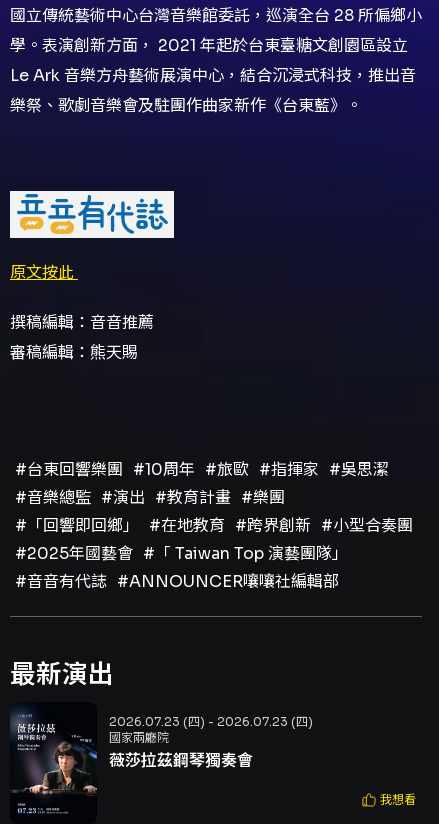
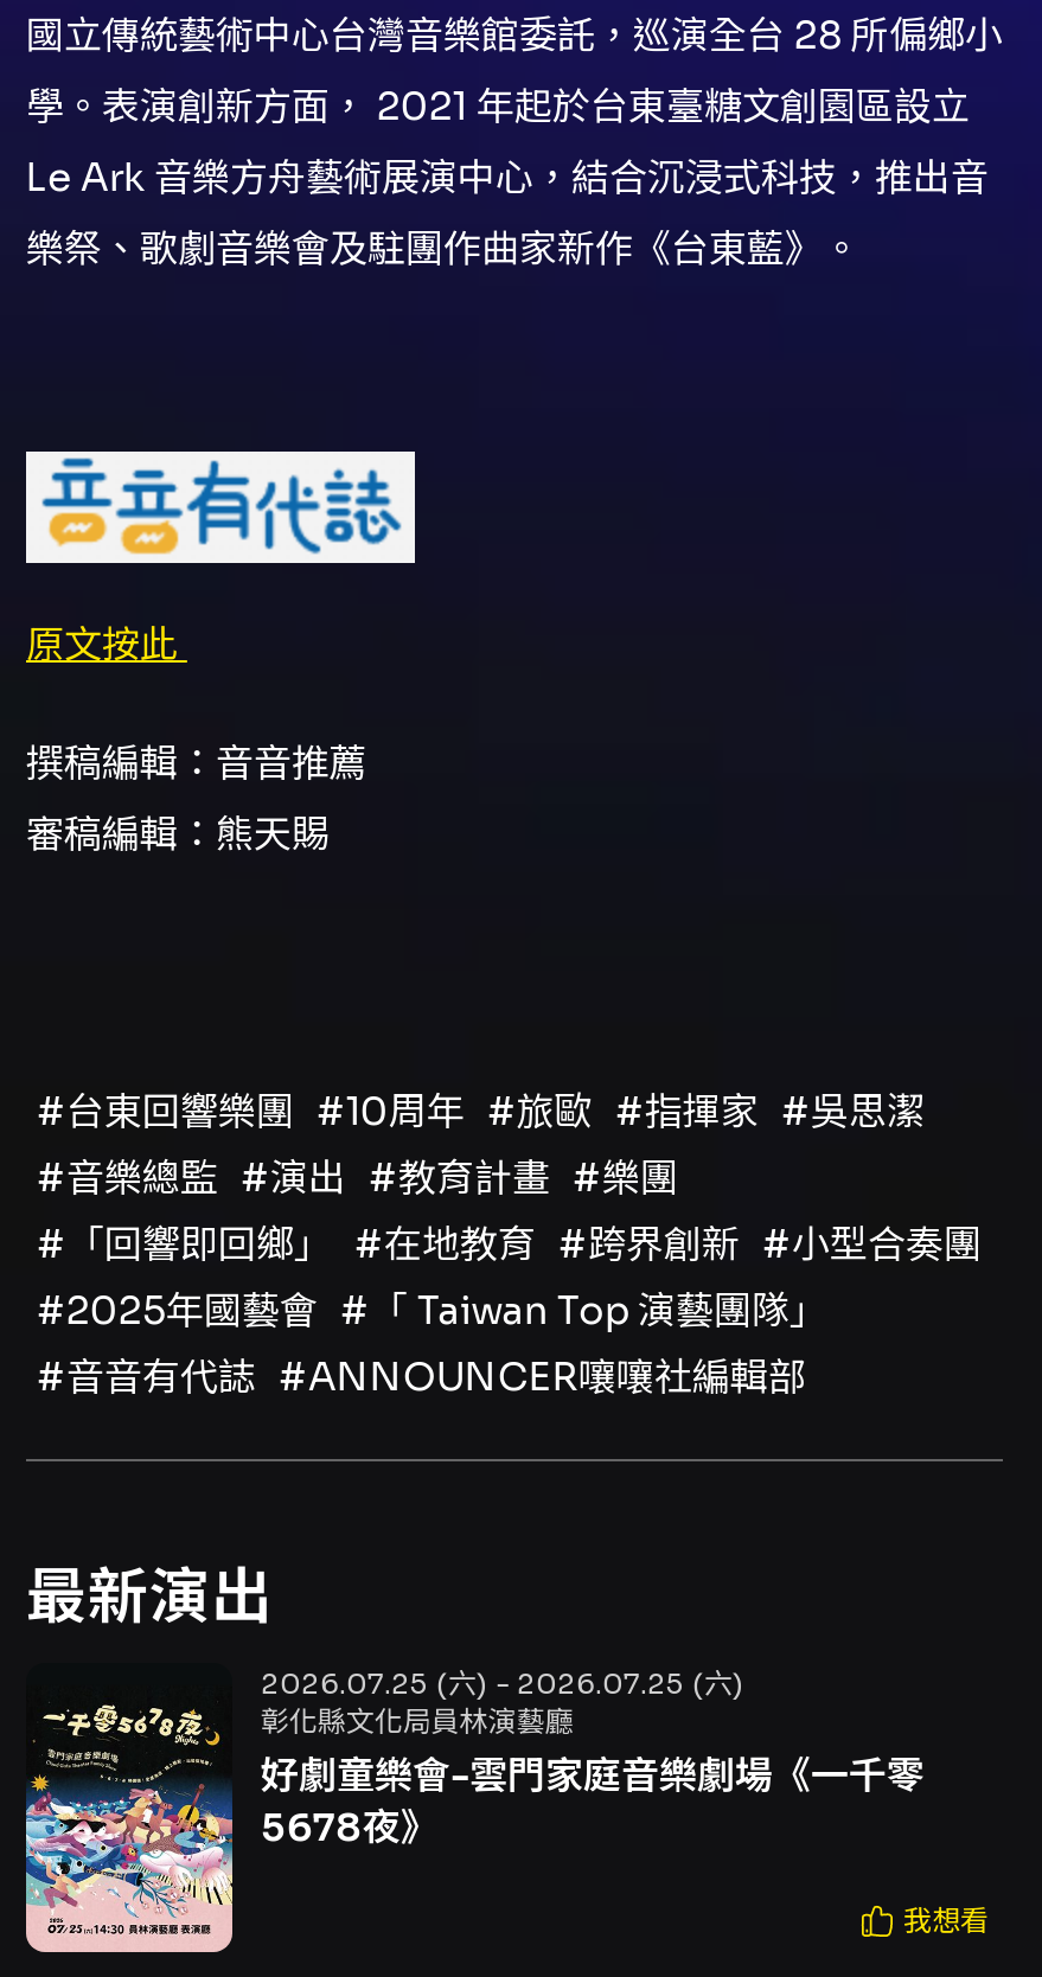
- [image]
- 2026.07.23 (四) - 2026.07.23 (四)
- 國家兩廳院
- 薇莎拉茲鋼琴獨奏會
+ [image]
+ 2026.07.25 (六) - 2026.07.25 (六)
+ 彰化縣文化局員林演藝廳
+ 好劇童樂會-雲門家庭音樂劇場《一千零
+ 5678夜》
